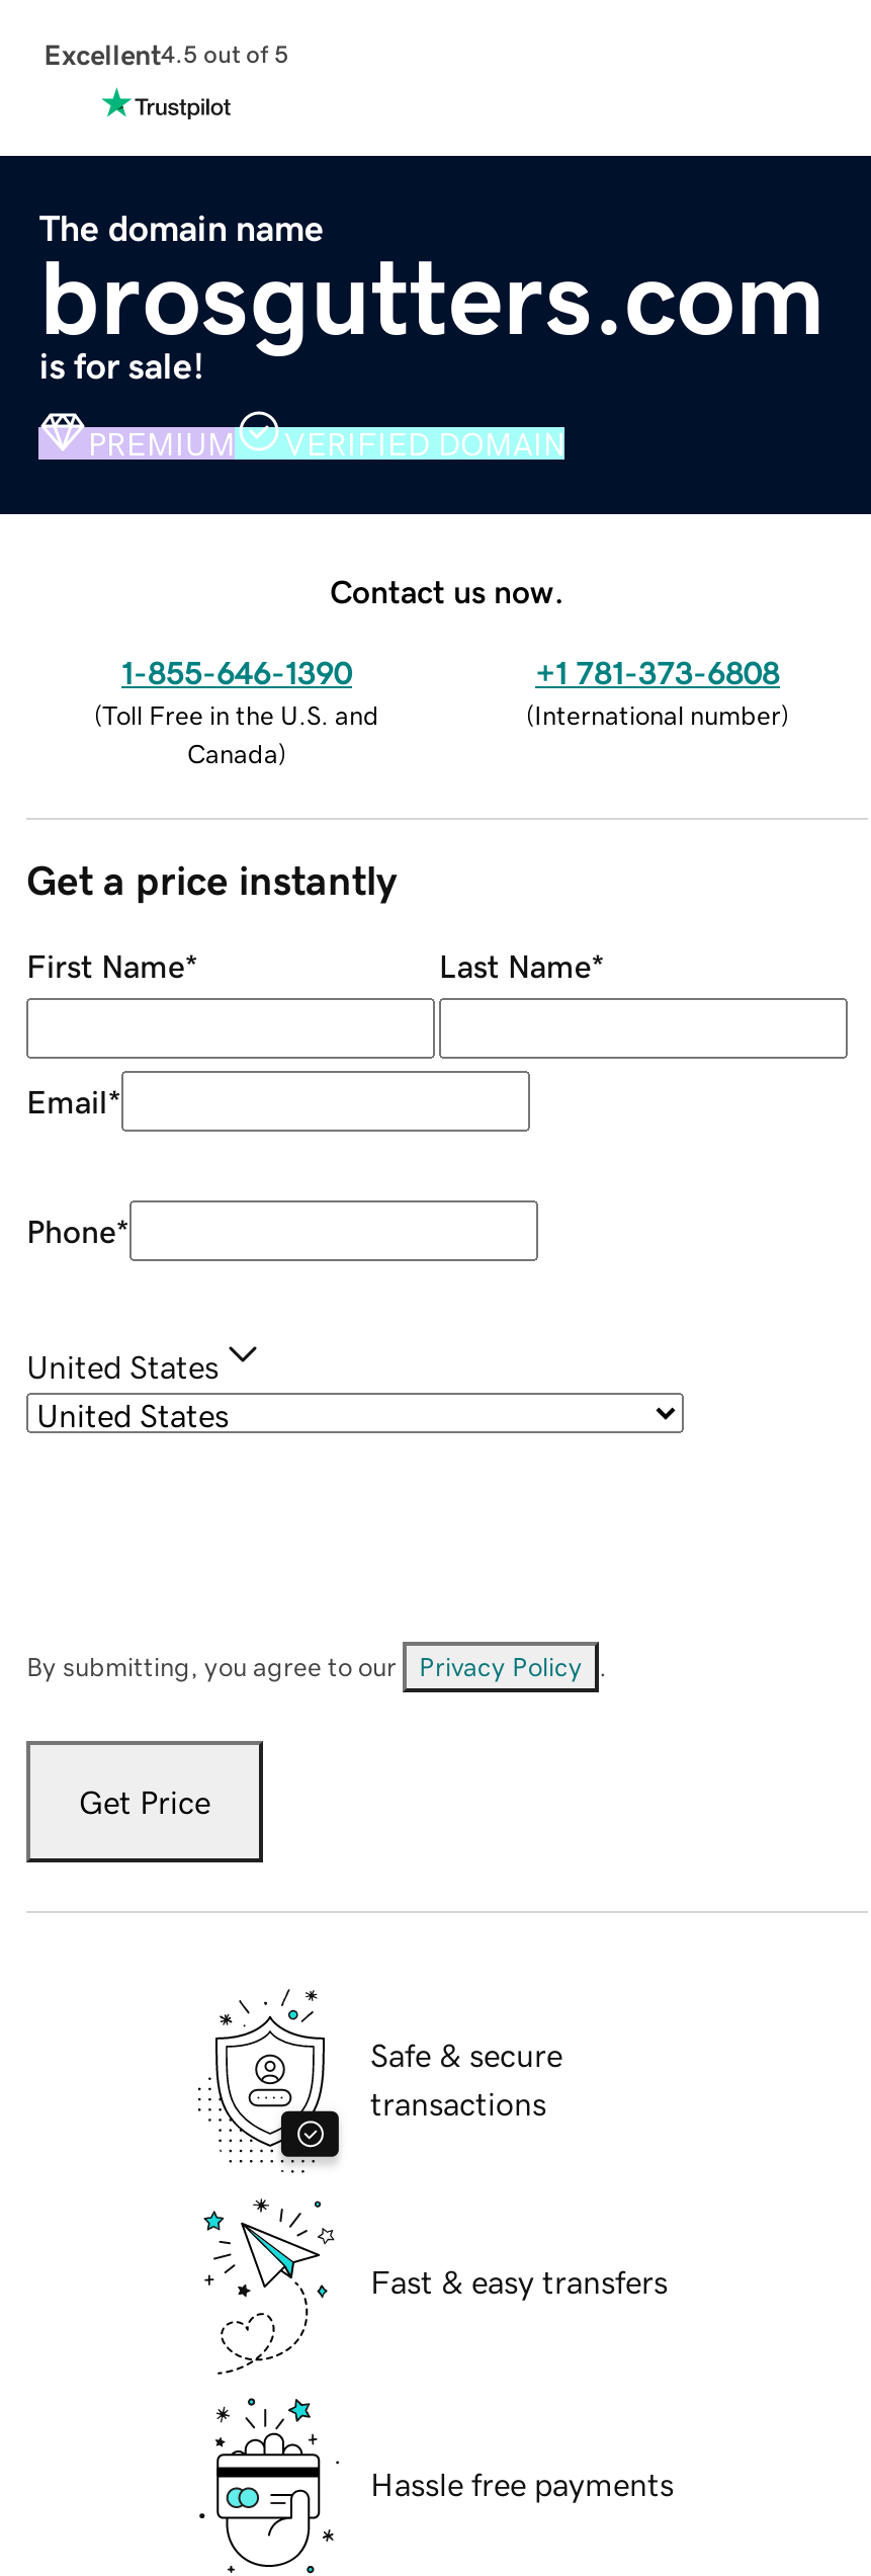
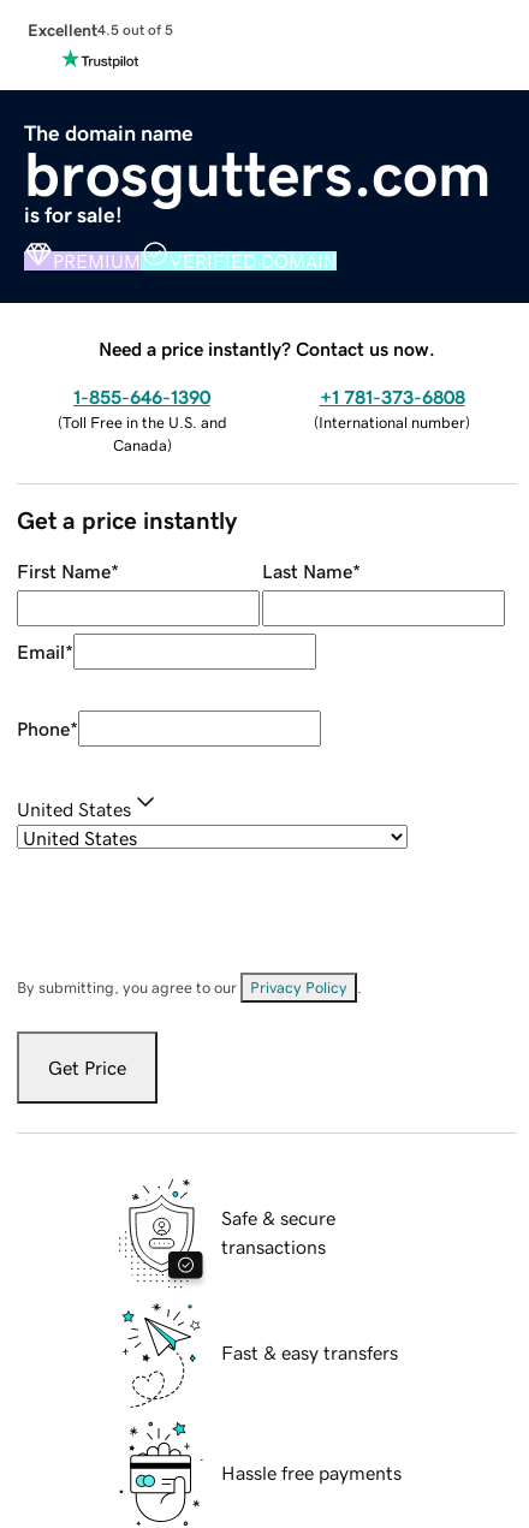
- Contact us now.
+ Need a price instantly? Contact us now.
